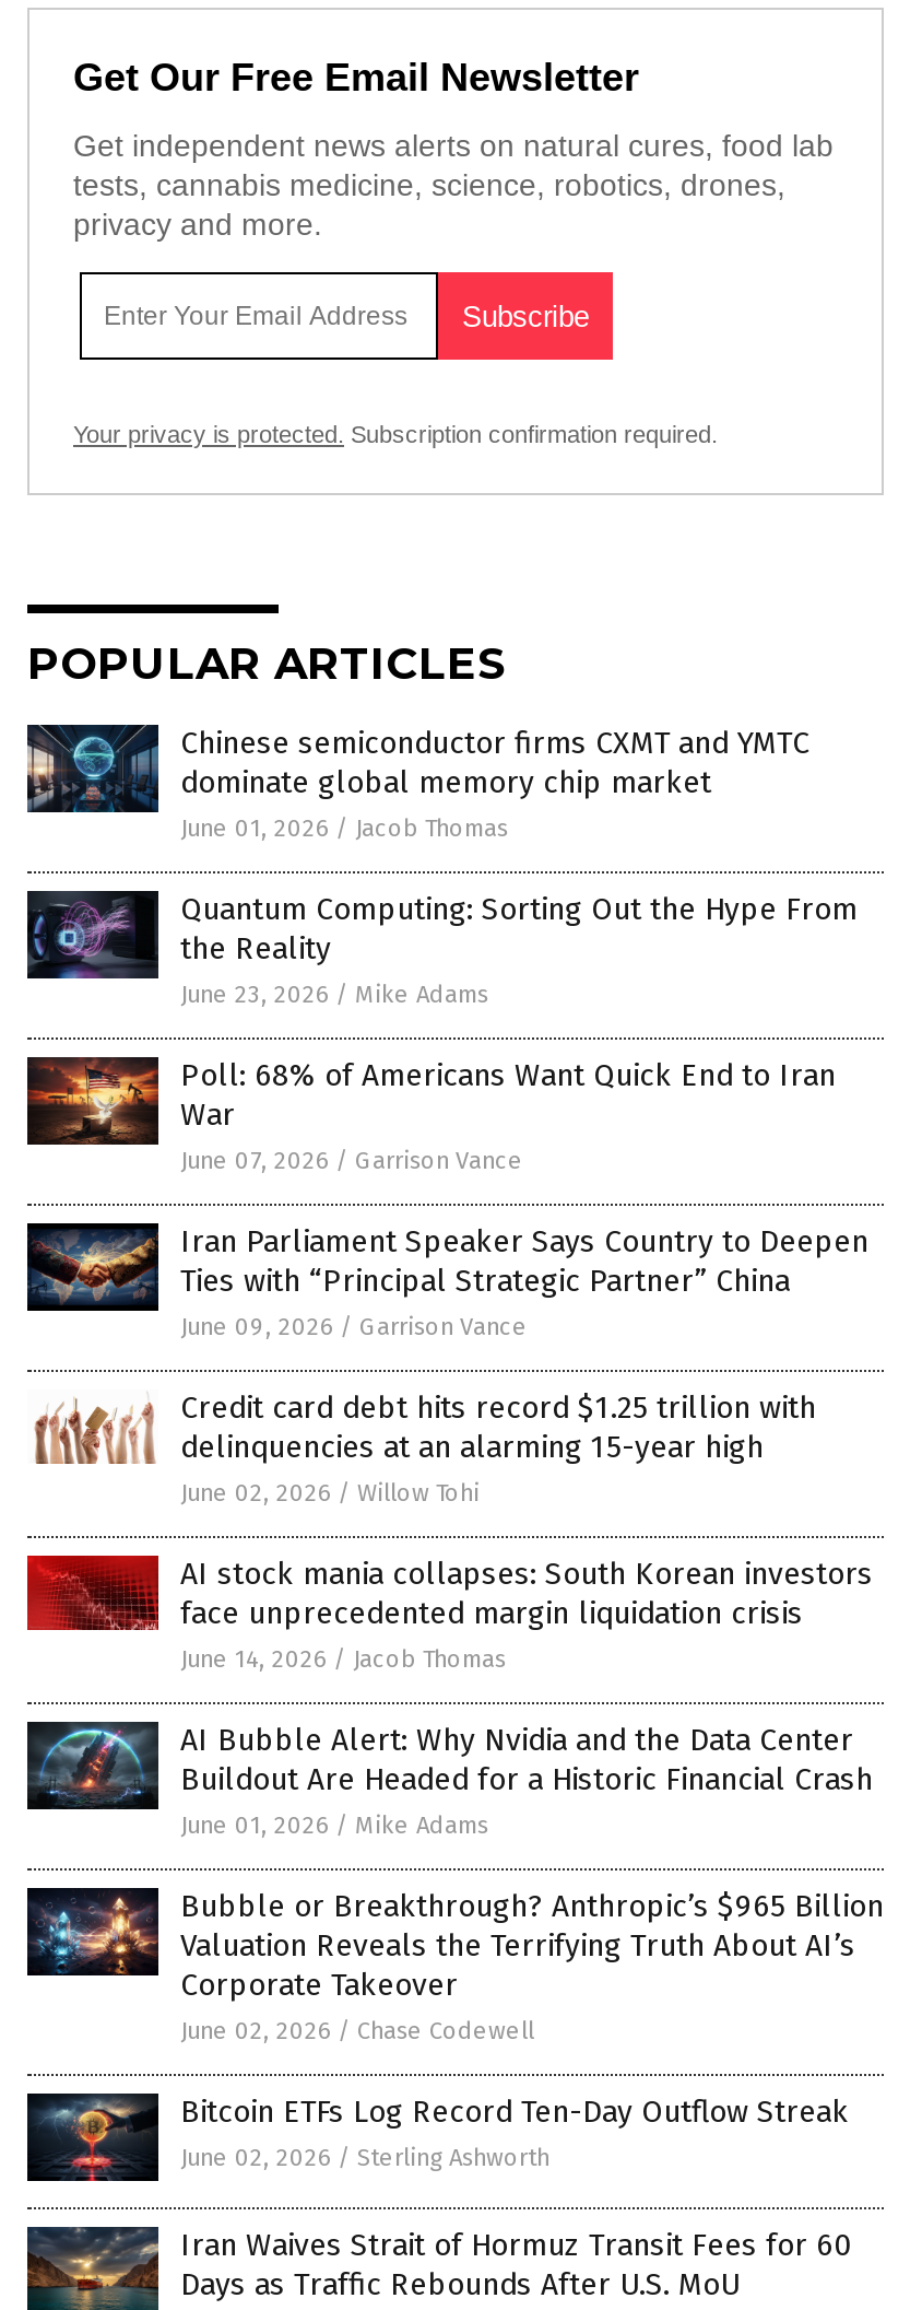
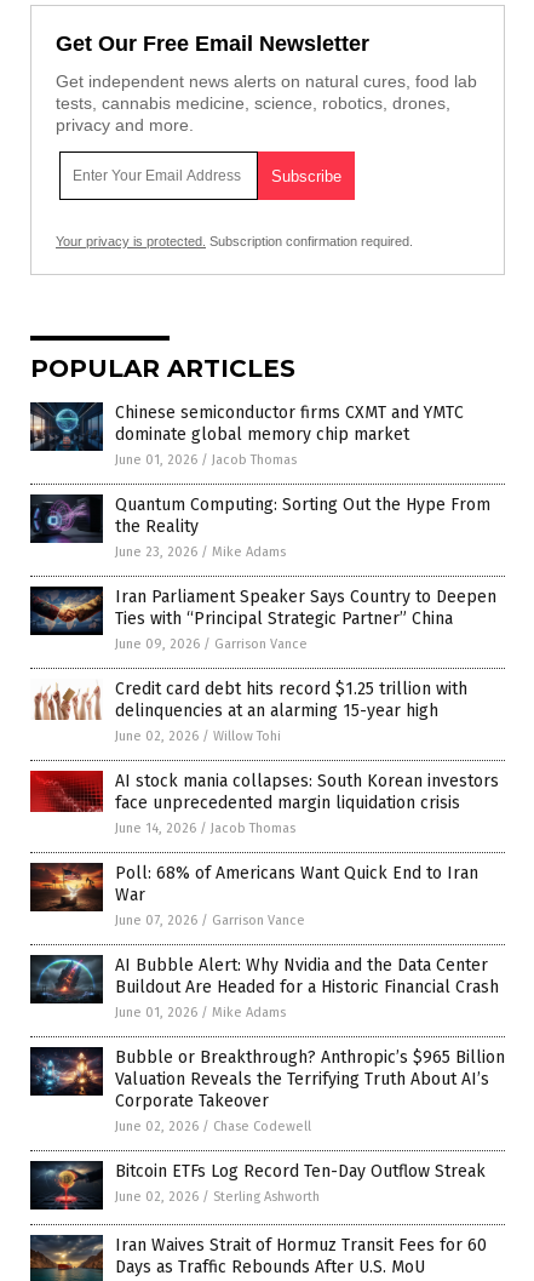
moved down: [image] | Poll: 68% of Americans Want Quick End to Iran | War | June 07, 2026 / Garrison Vance

moved up: [image] | Iran Parliament Speaker Says Country to Deepen | Ties with “Principal Strategic Partner” China | ... | face unprecedented margin liquidation crisis | June 14, 2026 / Jacob Thomas
